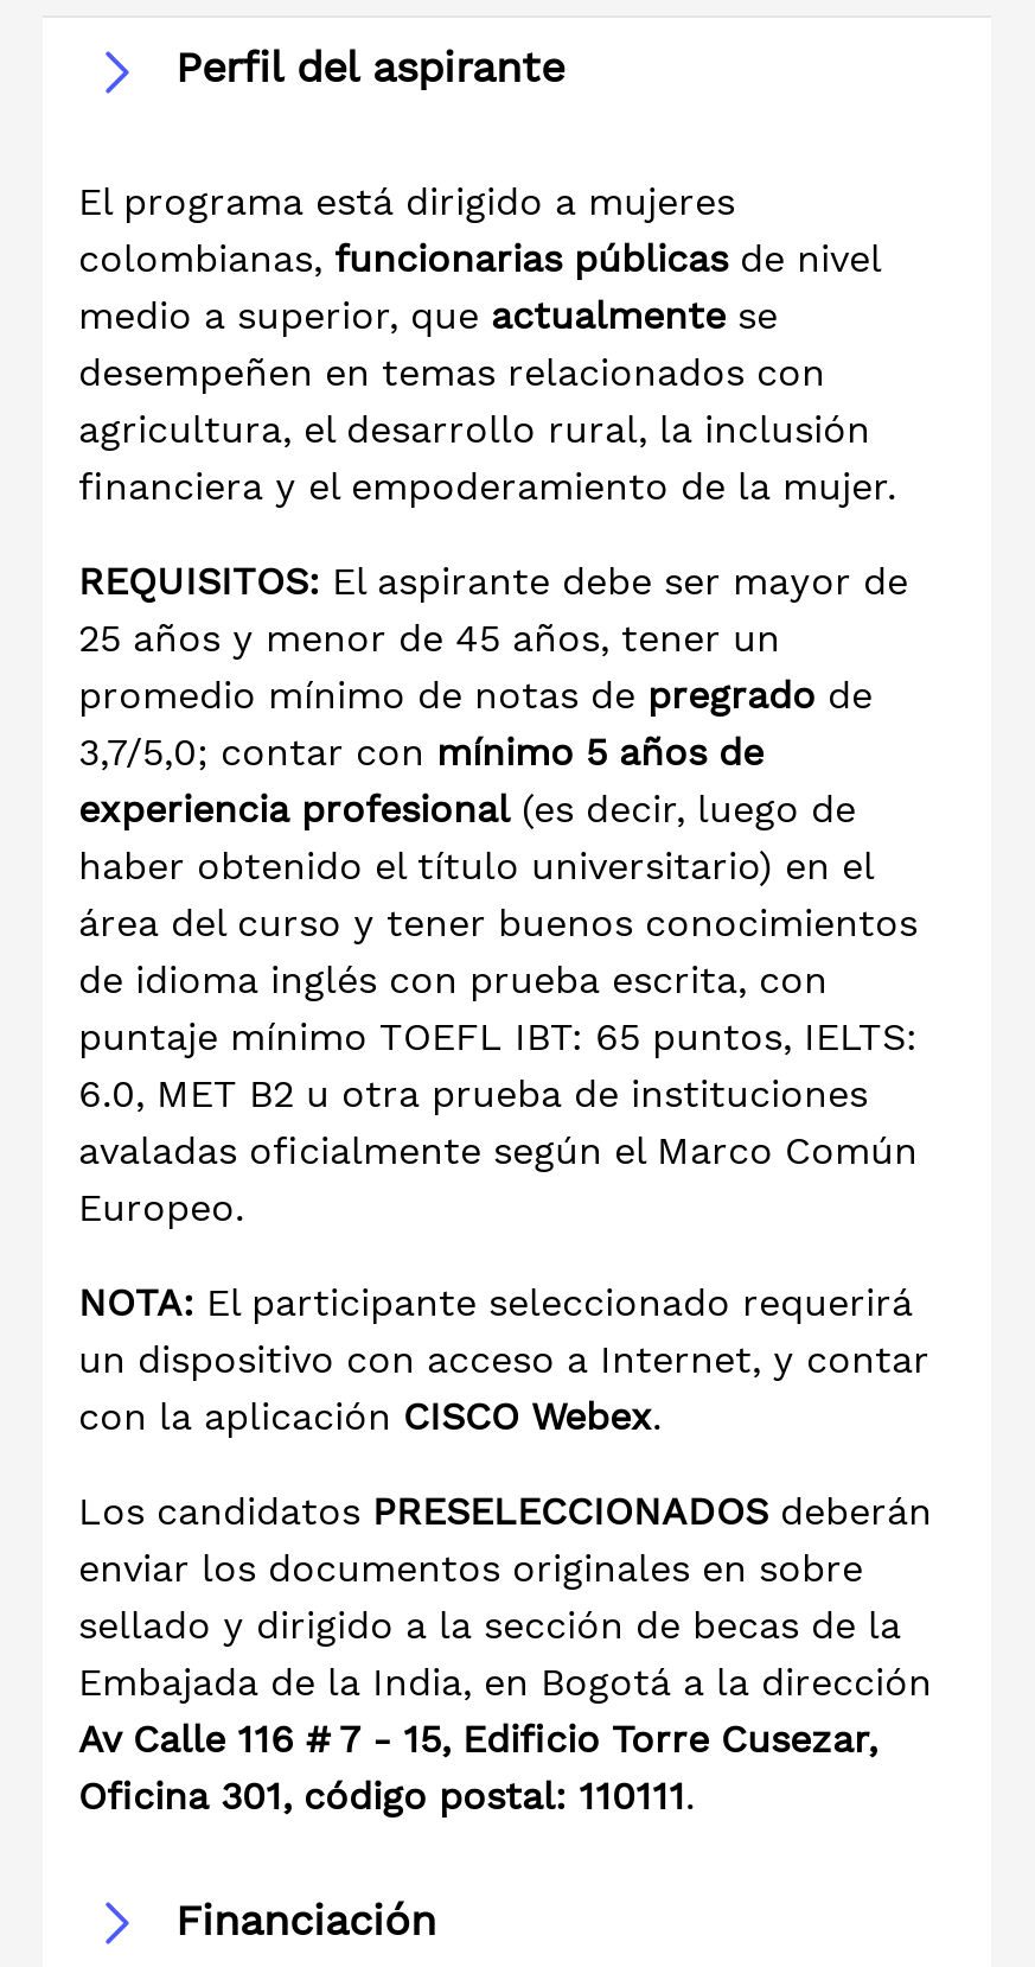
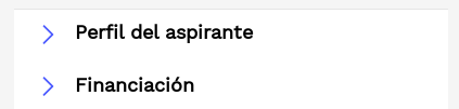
- El programa está dirigido a mujeres
- colombianas, funcionarias públicas de nivel
- medio a superior, que actualmente se
- desempeñen en temas relacionados con
- agricultura, el desarrollo rural, la inclusión
- financiera y el empoderamiento de la mujer.
- REQUISITOS: El aspirante debe ser mayor de
- 25 años y menor de 45 años, tener un
- promedio mínimo de notas de pregrado de
- 3,7/5,0; contar con mínimo 5 años de
- experiencia profesional (es decir, luego de
- haber obtenido el título universitario) en el
- área del curso y tener buenos conocimientos
- de idioma inglés con prueba escrita, con
- puntaje mínimo TOEFL IBT: 65 puntos, IELTS:
- 6.0, MET B2 u otra prueba de instituciones
- avaladas oficialmente según el Marco Común
- Europeo.
- NOTA: El participante seleccionado requerirá
- un dispositivo con acceso a Internet, y contar
- con la aplicación CISCO Webex.
- Los candidatos PRESELECCIONADOS deberán
- enviar los documentos originales en sobre
- sellado y dirigido a la sección de becas de la
- Embajada de la India, en Bogotá a la dirección
- Av Calle 116 # 7 - 15, Edificio Torre Cusezar,
- Oficina 301, código postal: 110111.
